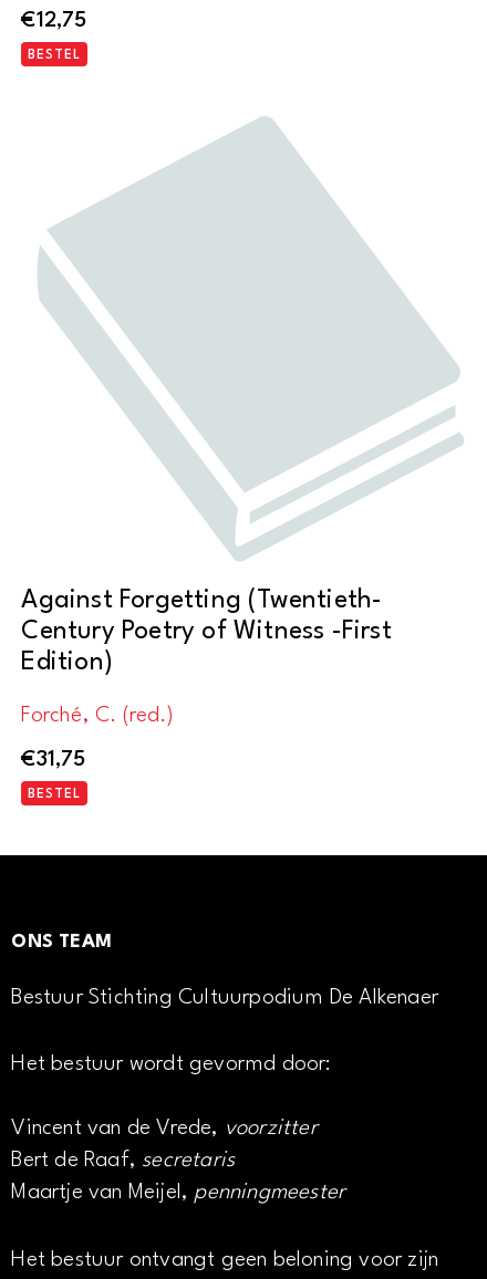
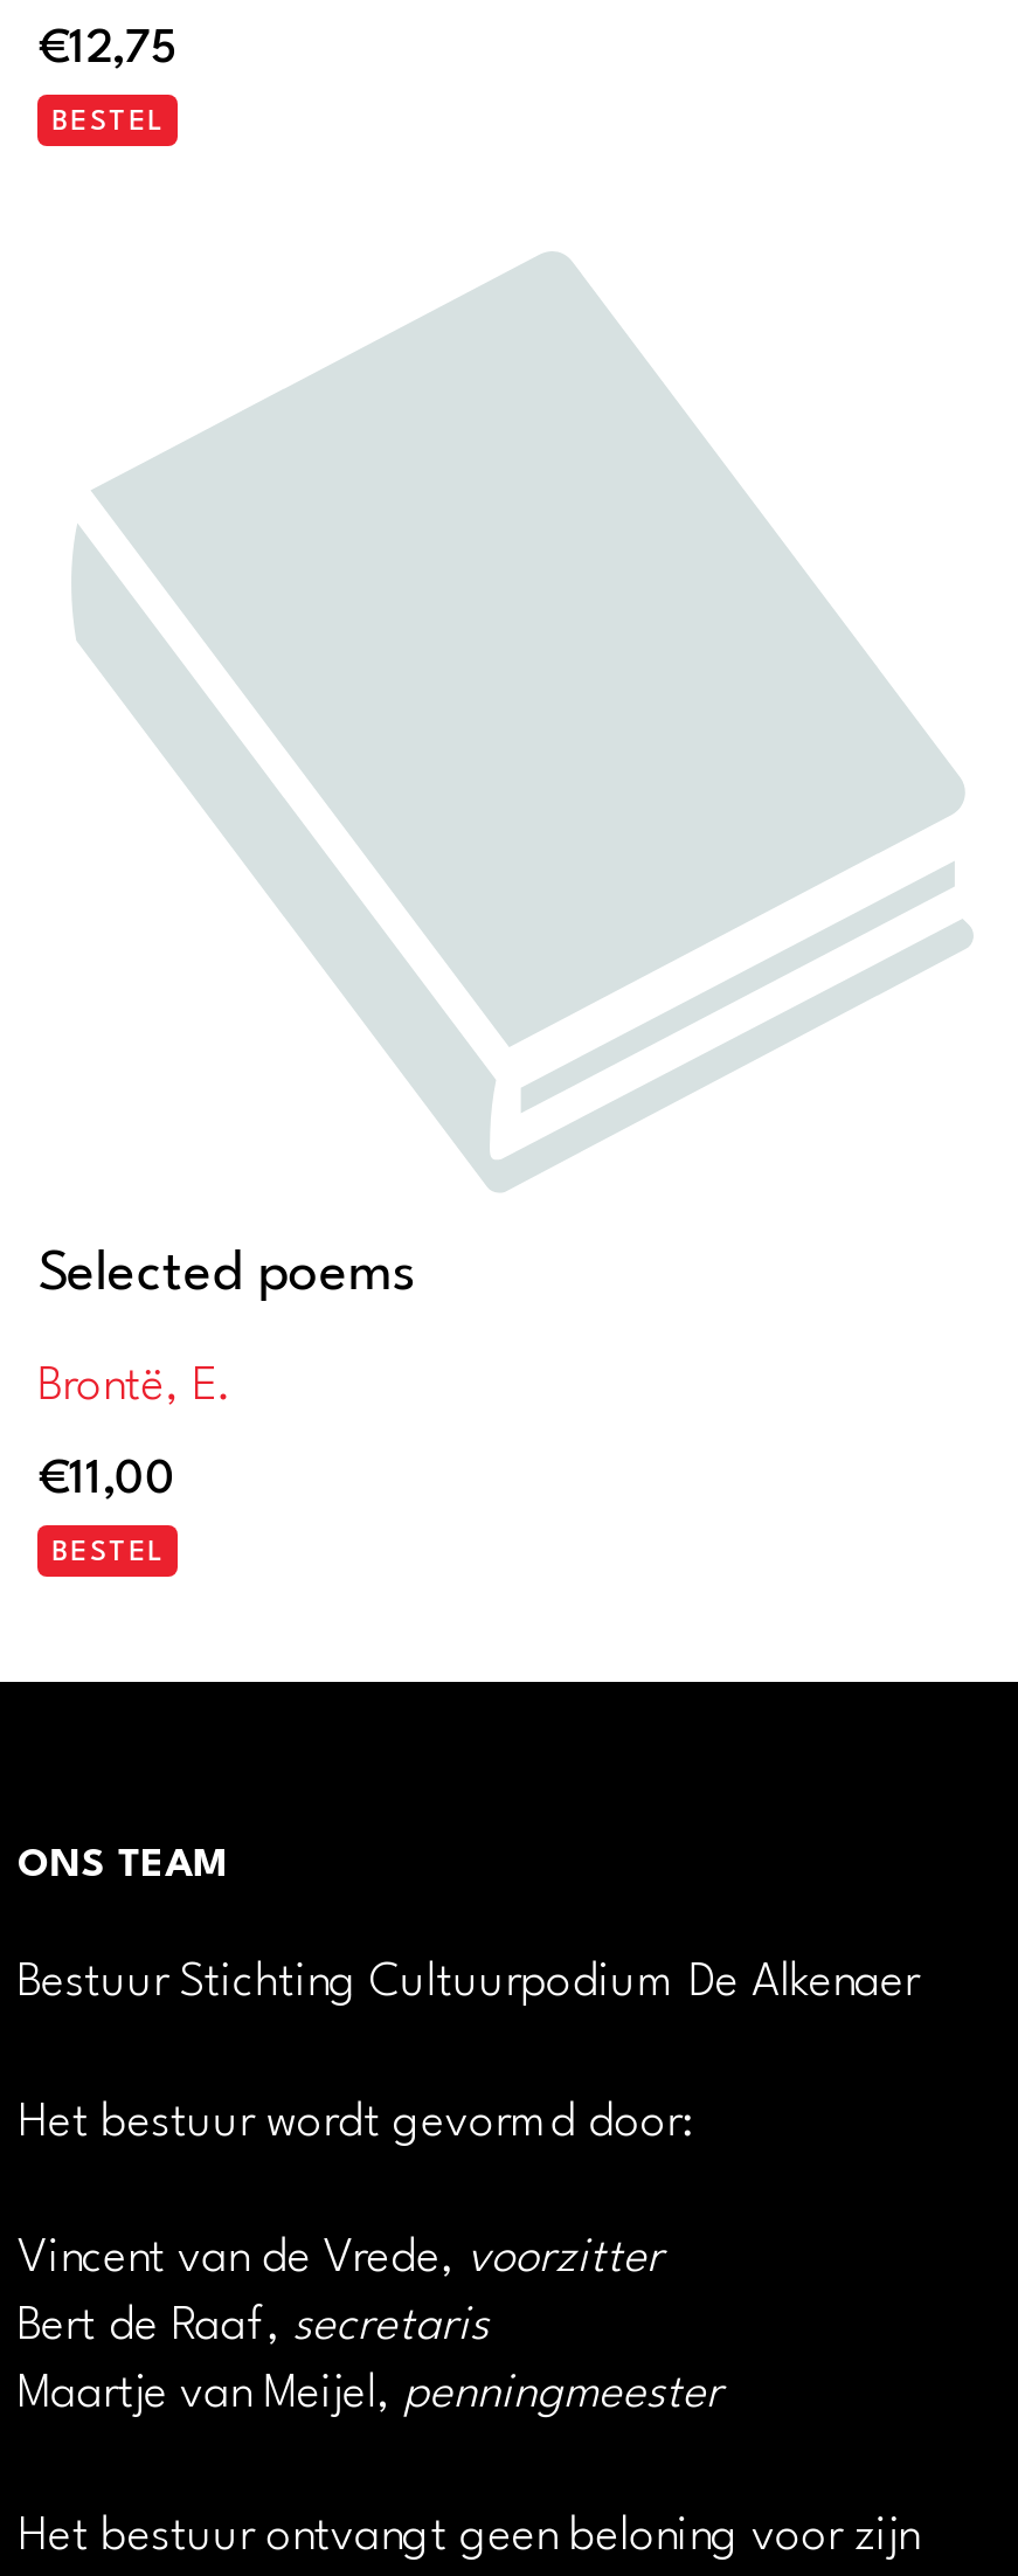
- Against Forgetting (Twentieth-
- Century Poetry of Witness -First
- Edition)
+ Selected poems

- Forché, C. (red.)
+ Brontë, E.

- €31,75
+ €11,00
